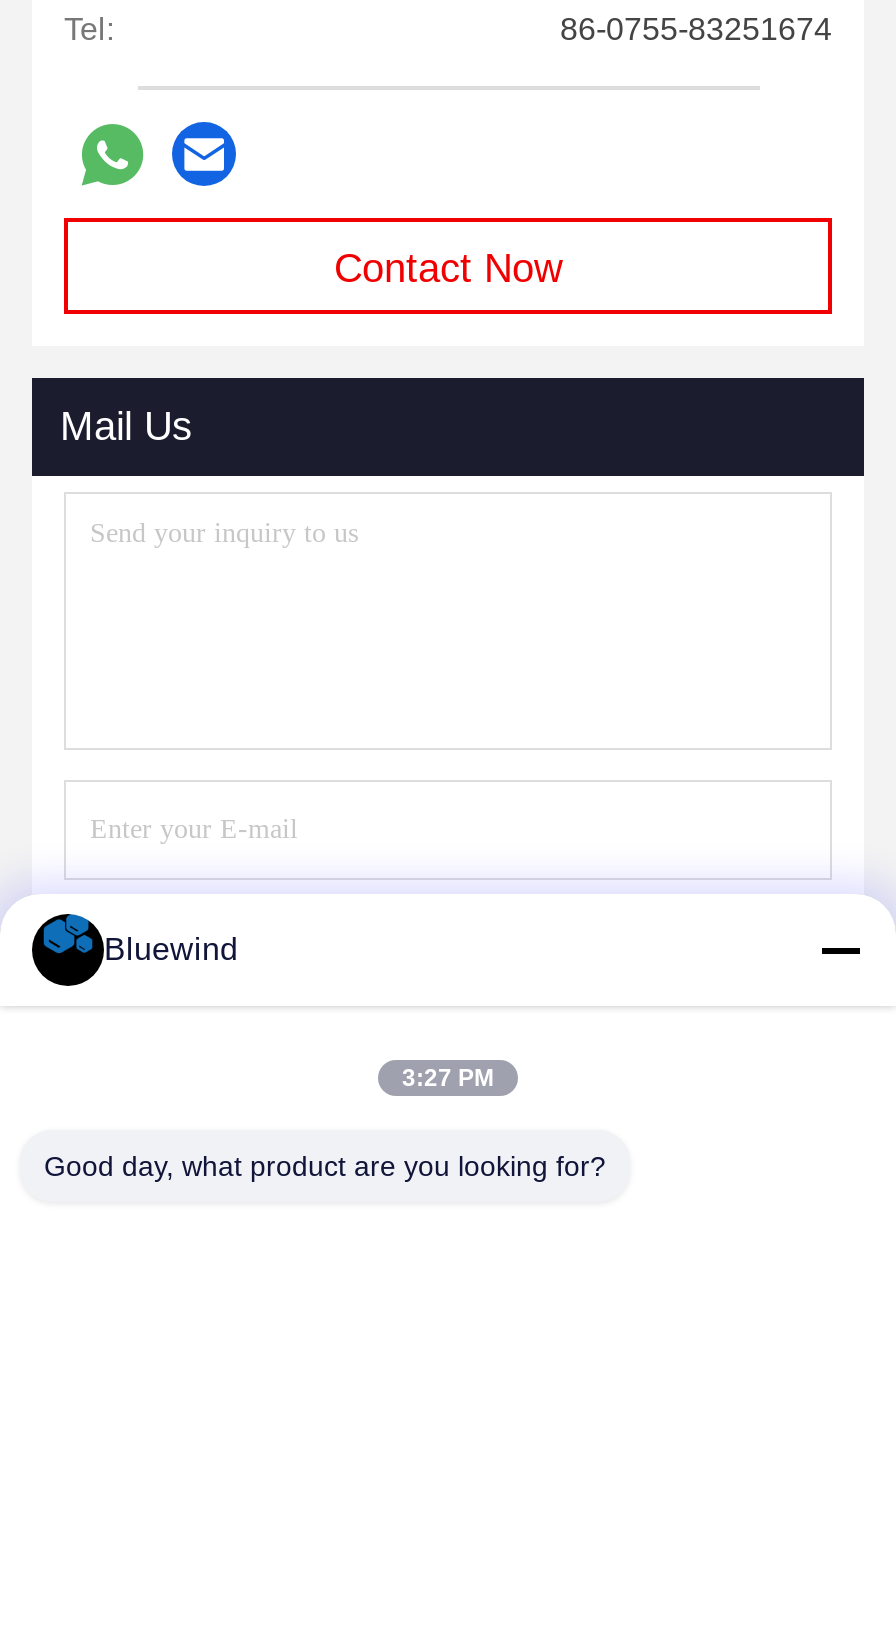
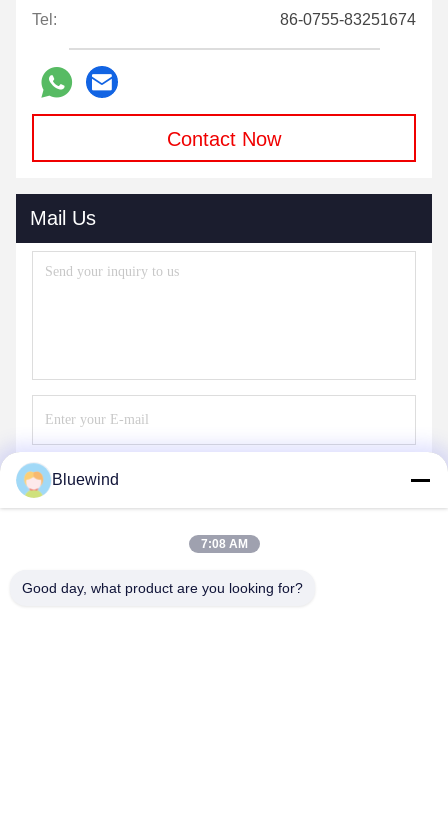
- [image]
+ [image]

- 3:27 PM
+ 7:08 AM
